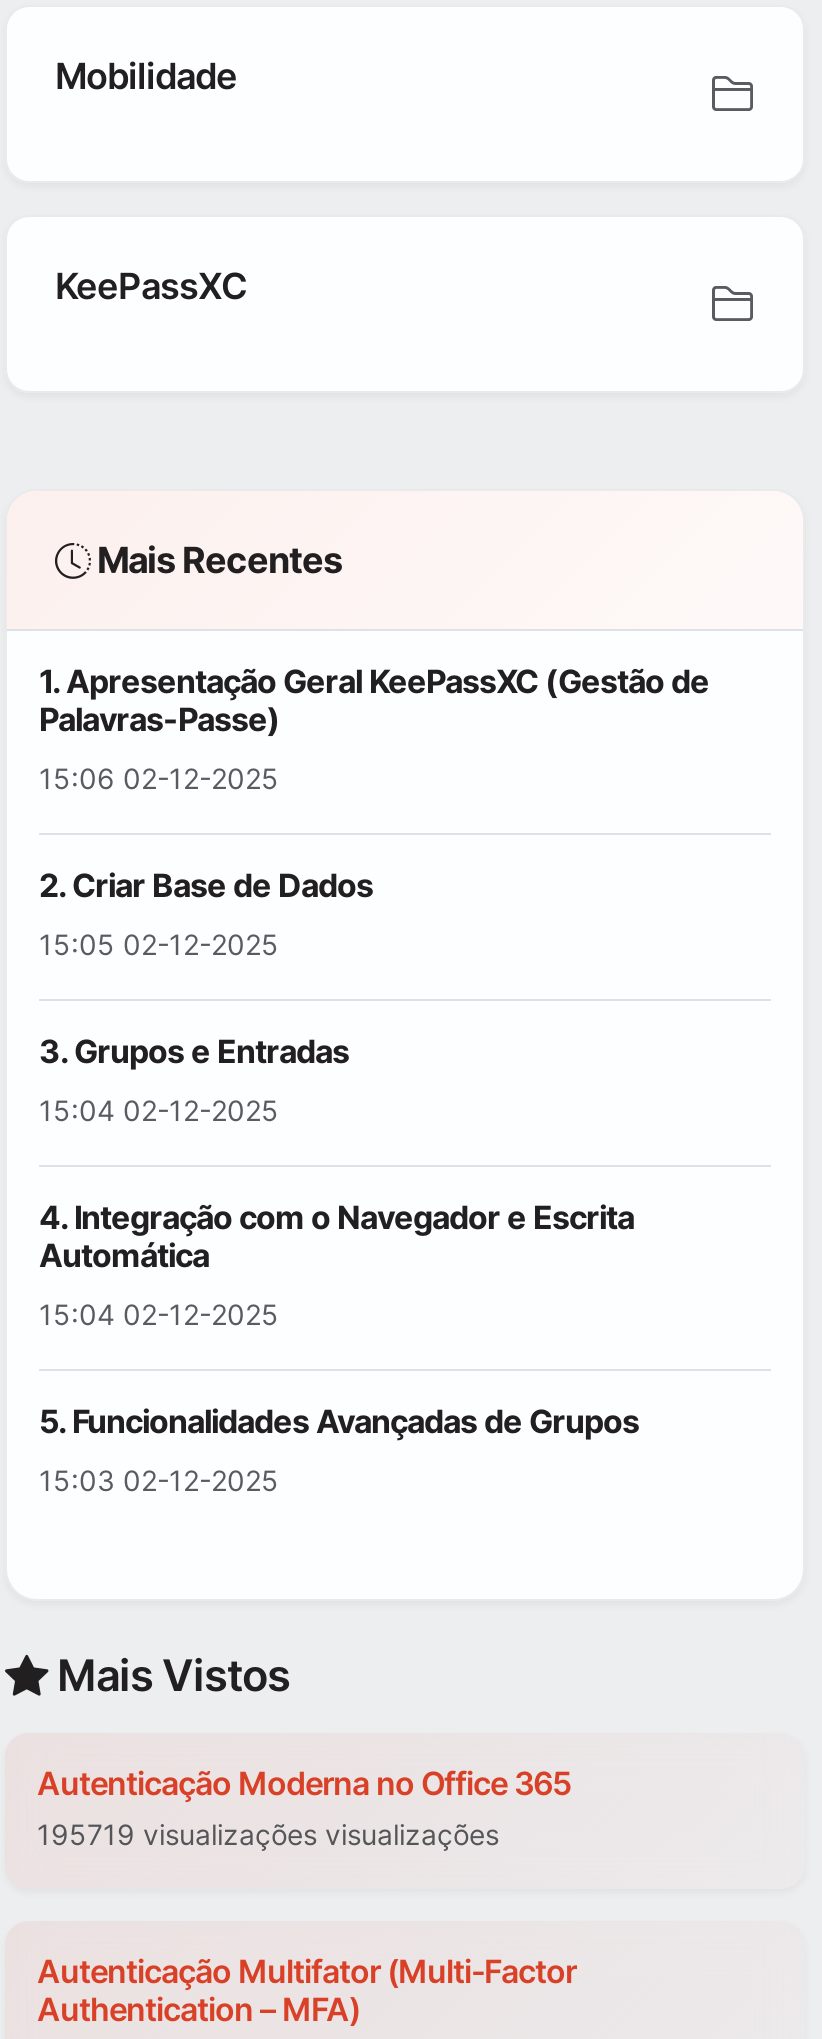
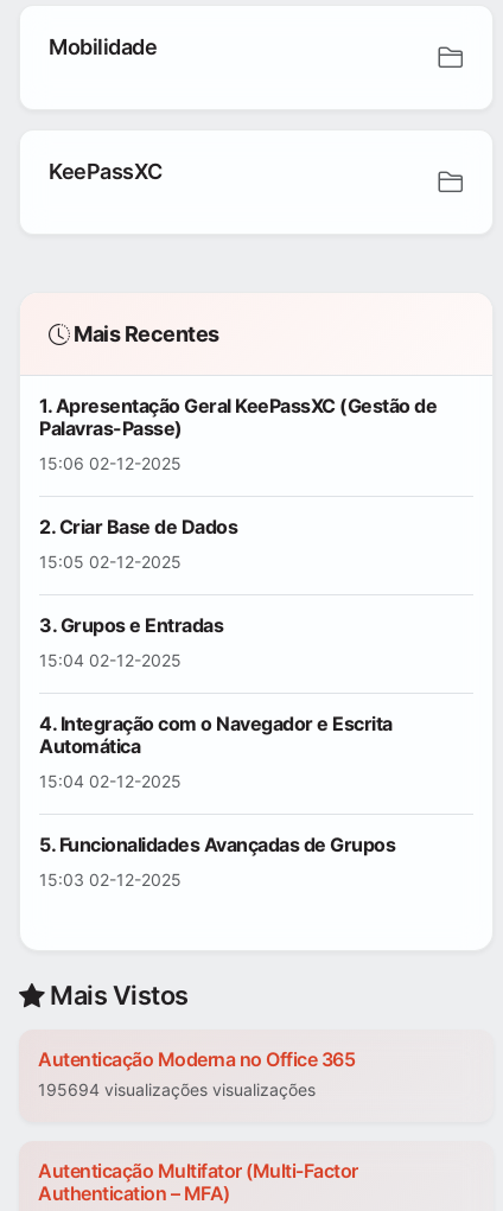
- 195719 visualizações visualizações
+ 195694 visualizações visualizações
